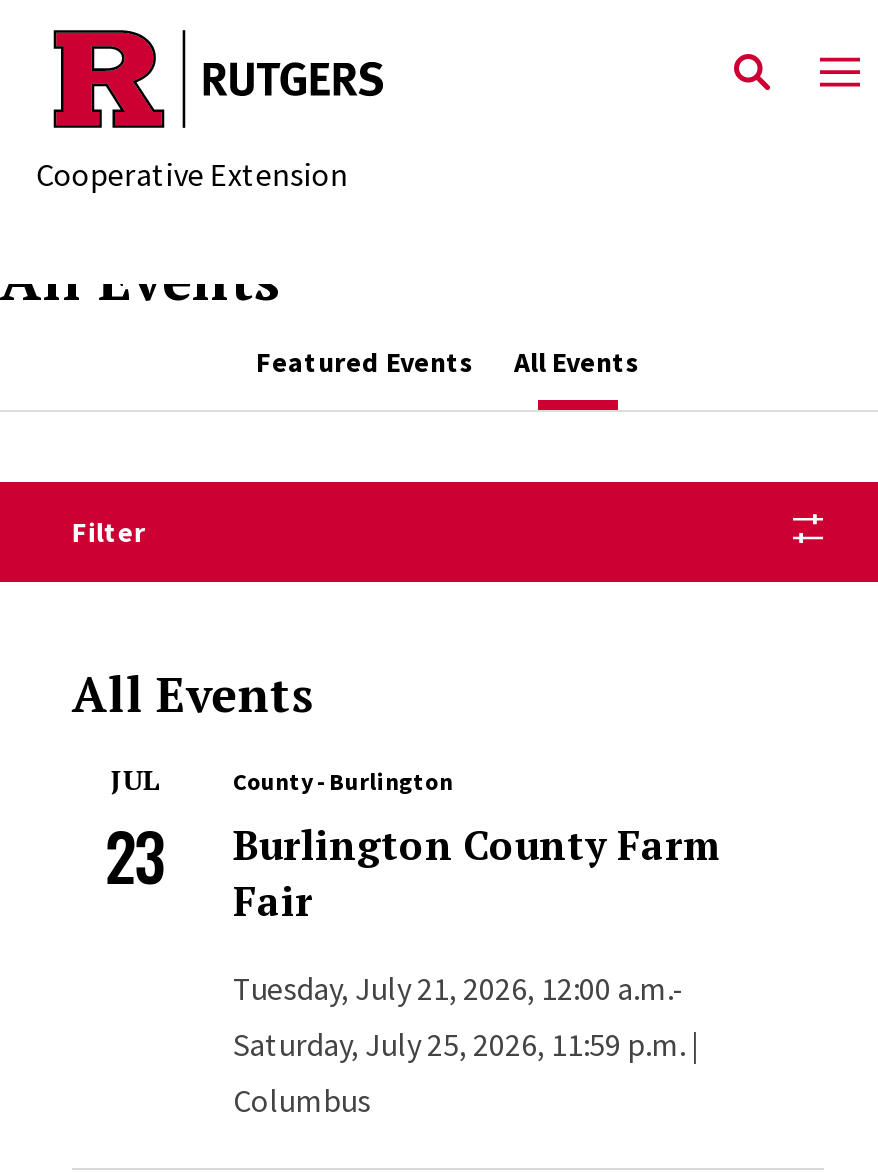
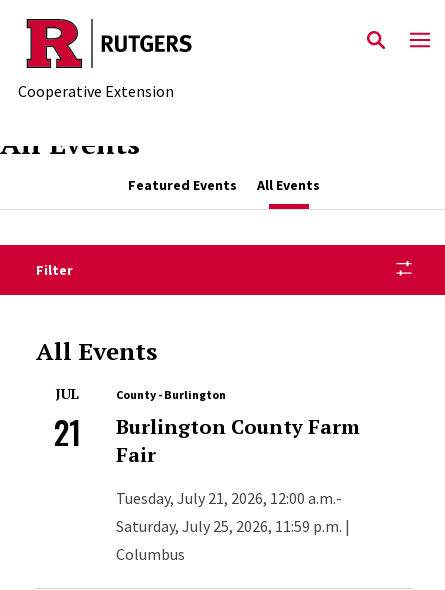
- 23 Burlington County Farm Fair
+ 21 Burlington County Farm Fair
